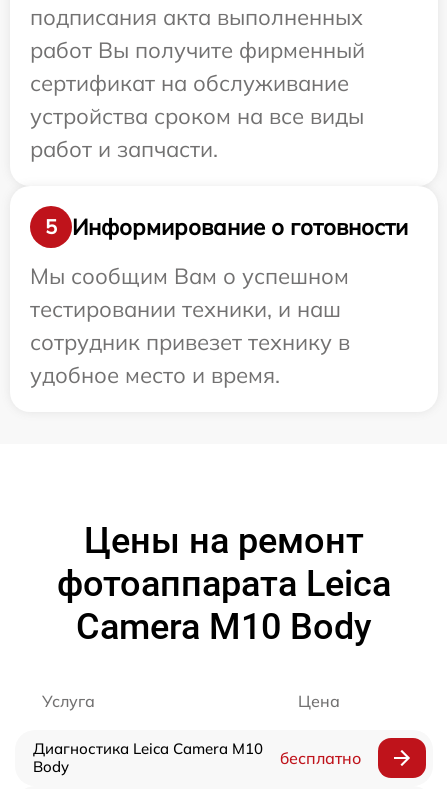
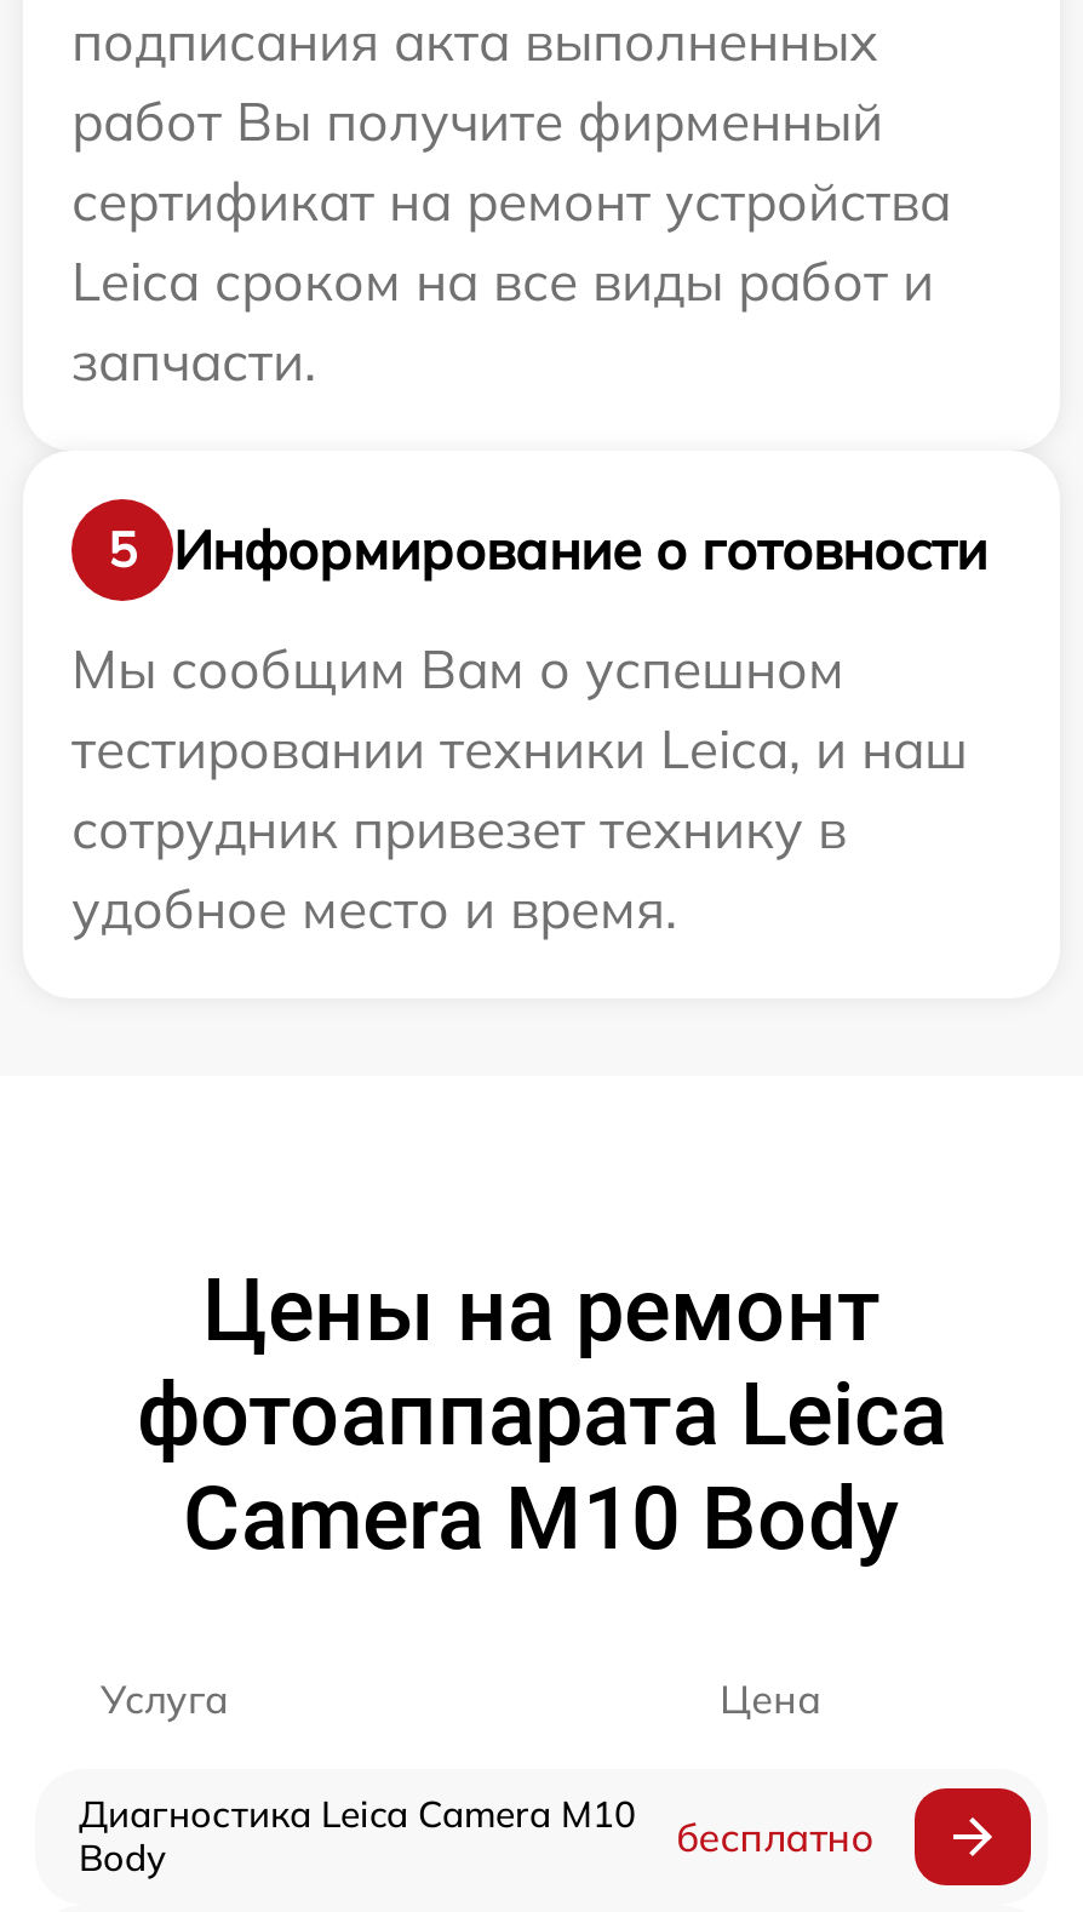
- сертификат на обслуживание
- устройства сроком на все виды
- работ и запчасти.
+ сертификат на ремонт устройства
+ Leica сроком на все виды работ и
+ запчасти.

- тестировании техники, и наш
+ тестировании техники Leica, и наш
